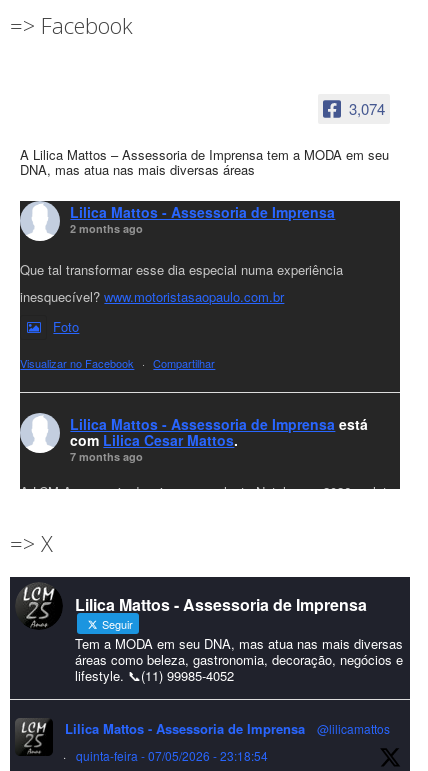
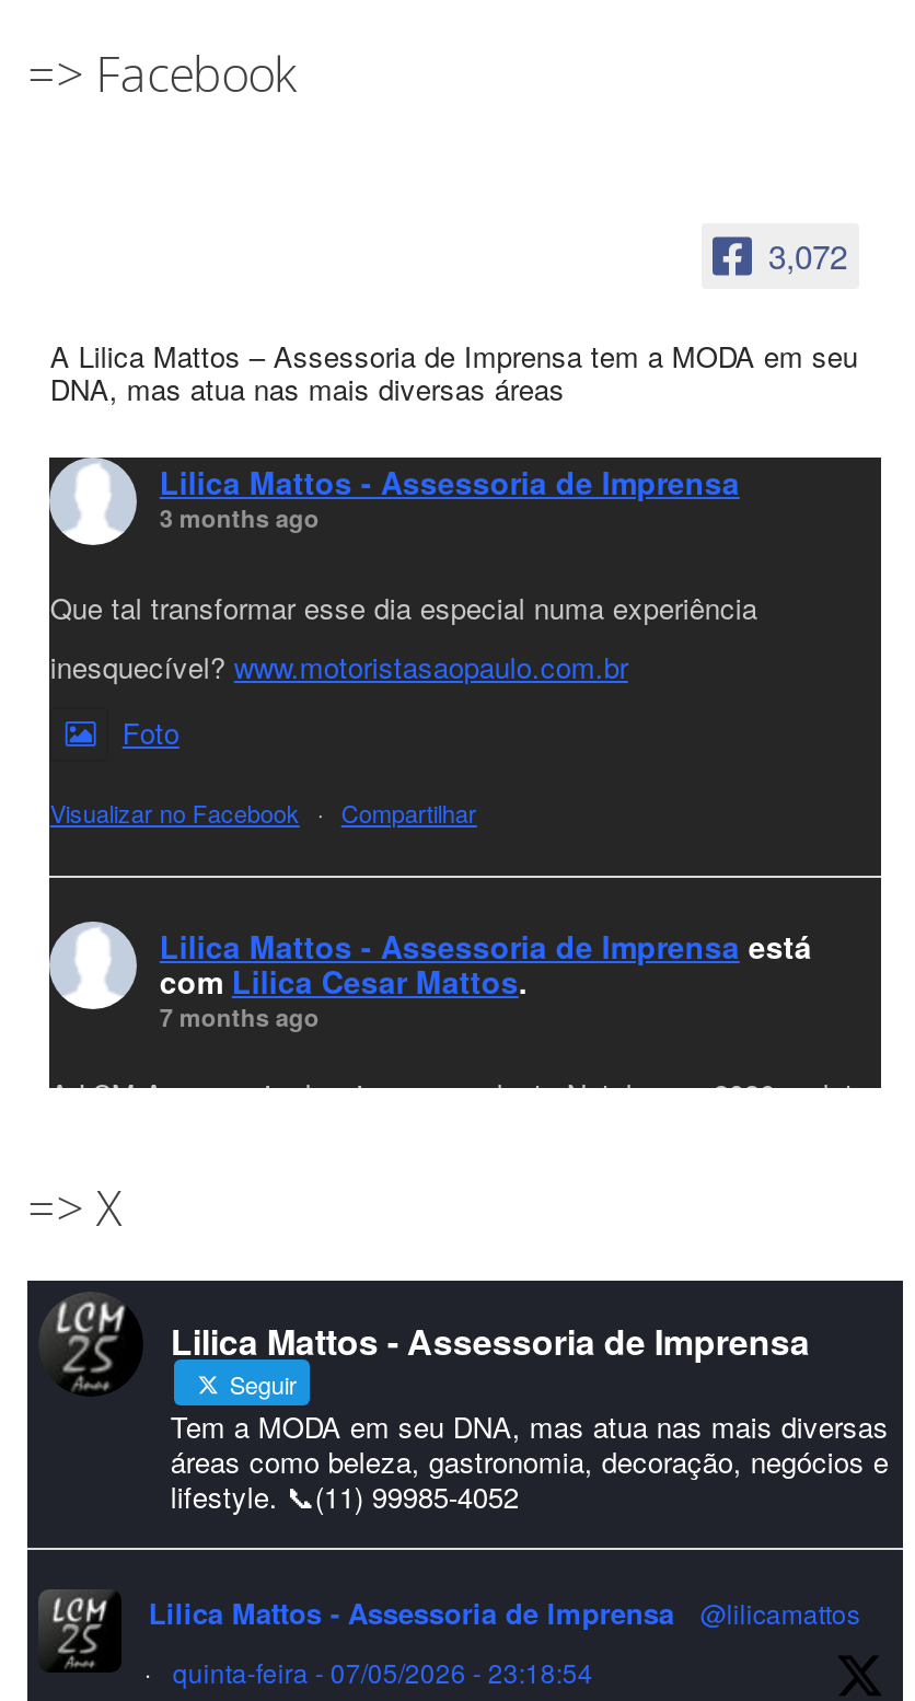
- 3,074
+ 3,072

- 2 months ago
+ 3 months ago
